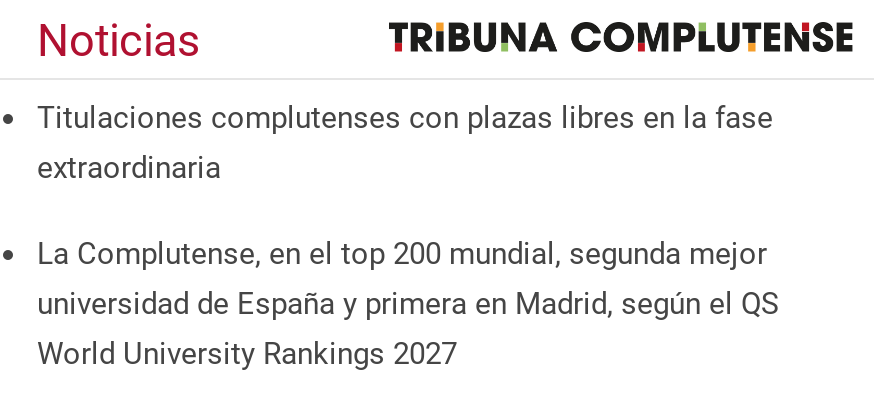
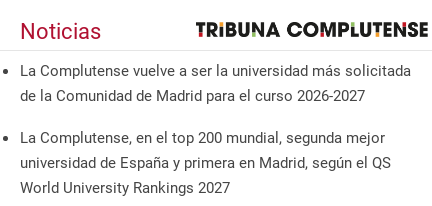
- Titulaciones complutenses con plazas libres en la fase
- extraordinaria
+ La Complutense vuelve a ser la universidad más solicitada
+ de la Comunidad de Madrid para el curso 2026-2027
